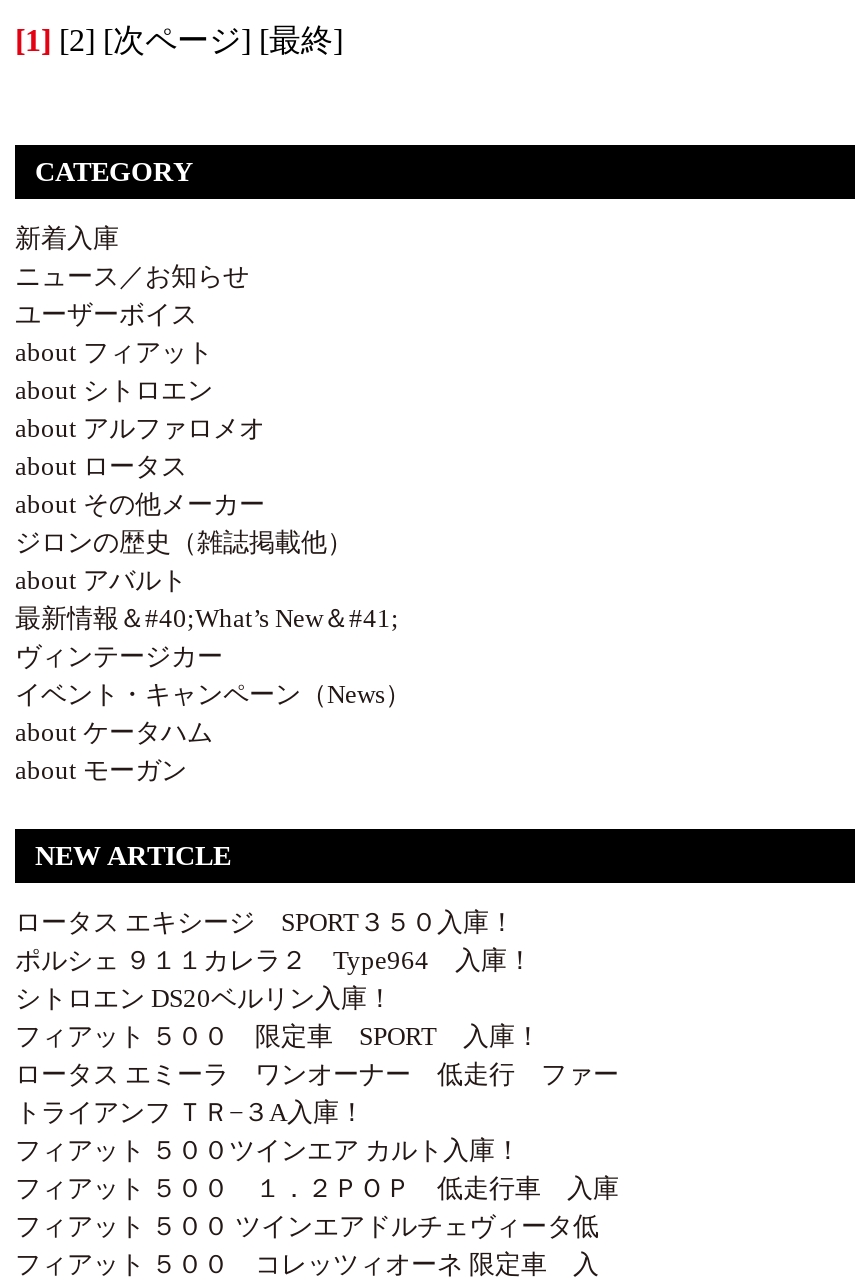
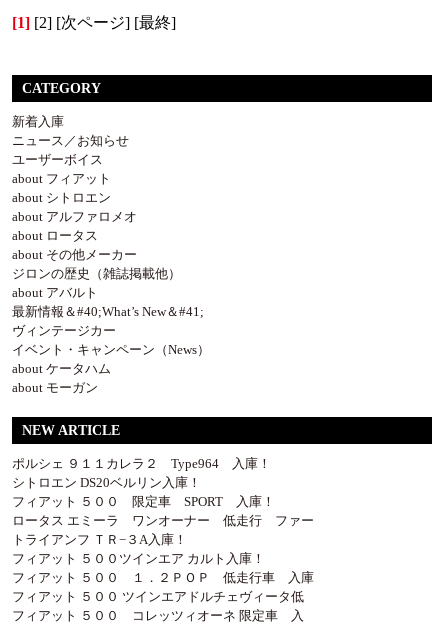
- ロータス エキシージ SPORT３５０入庫！
